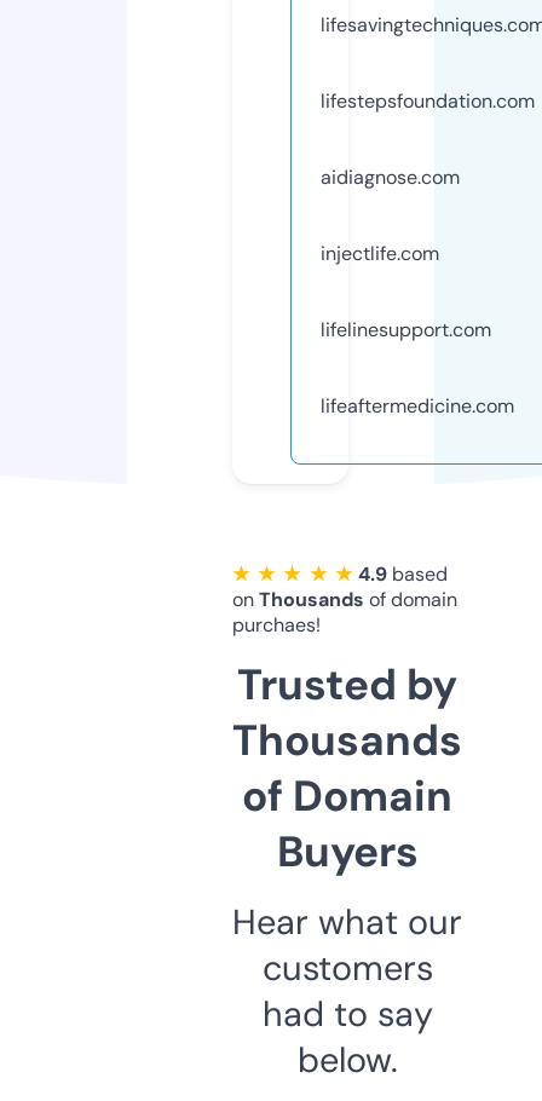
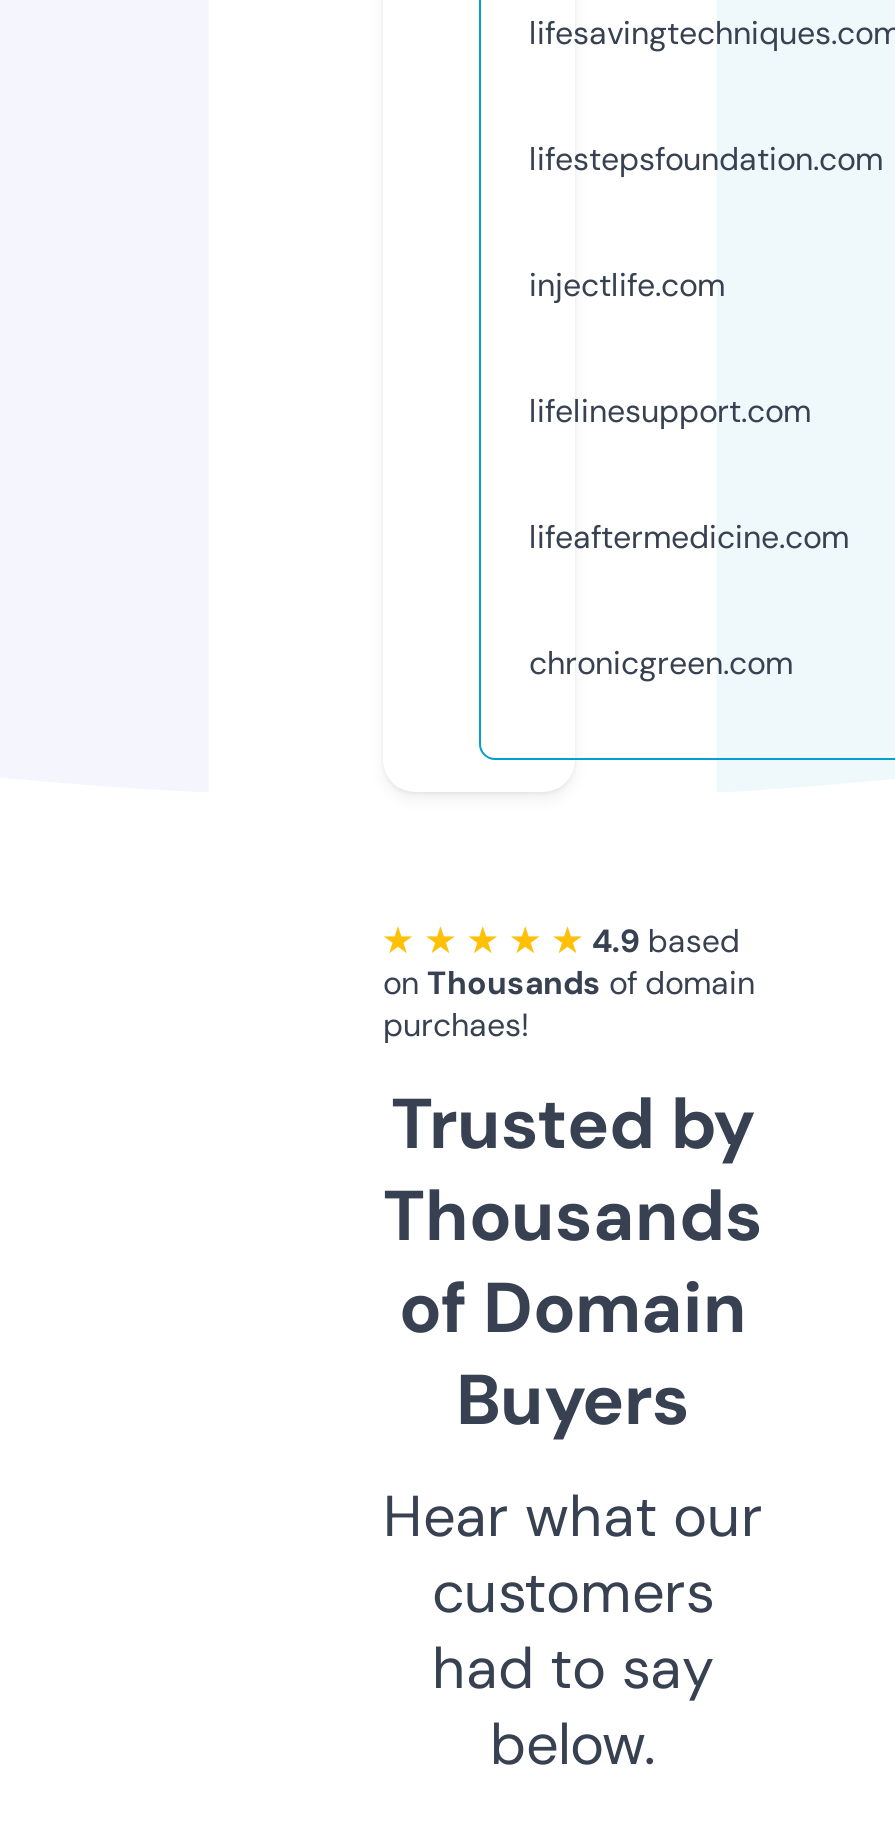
- aidiagnose.com

moved up: injectlife.com | lifelinesupport.com | lifeaftermedicine.com

+ chronicgreen.com
